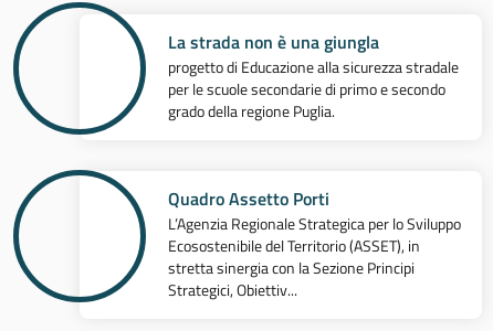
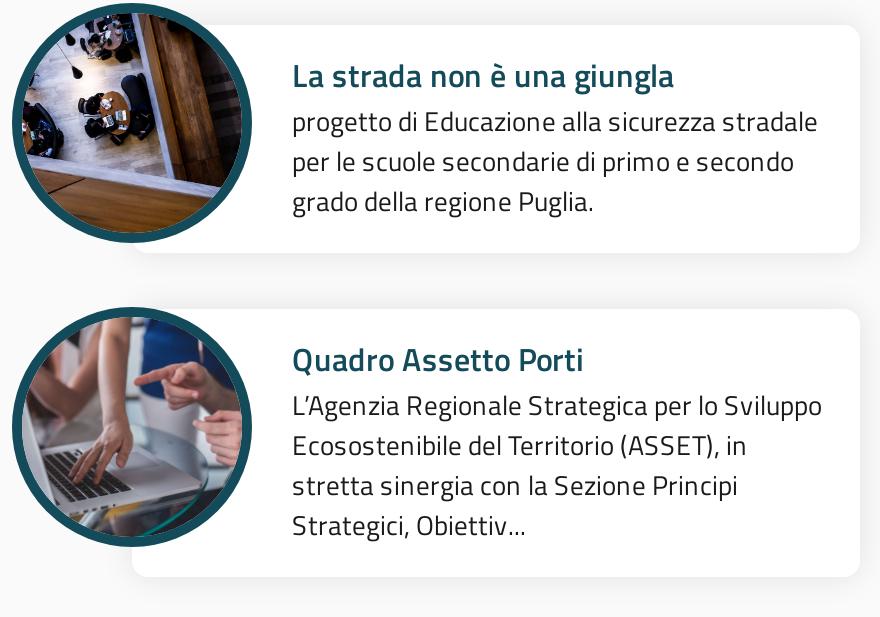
- [image]
+ [image]

- [image]
+ [image]
